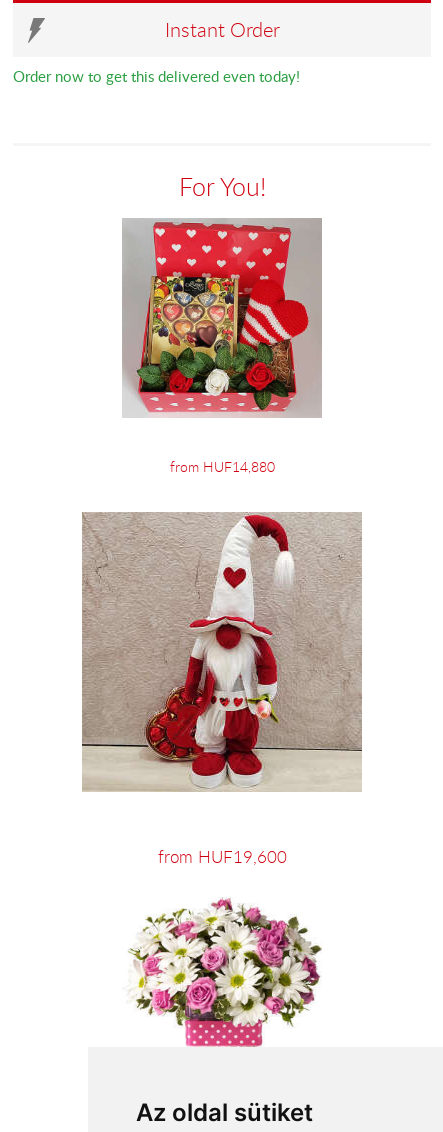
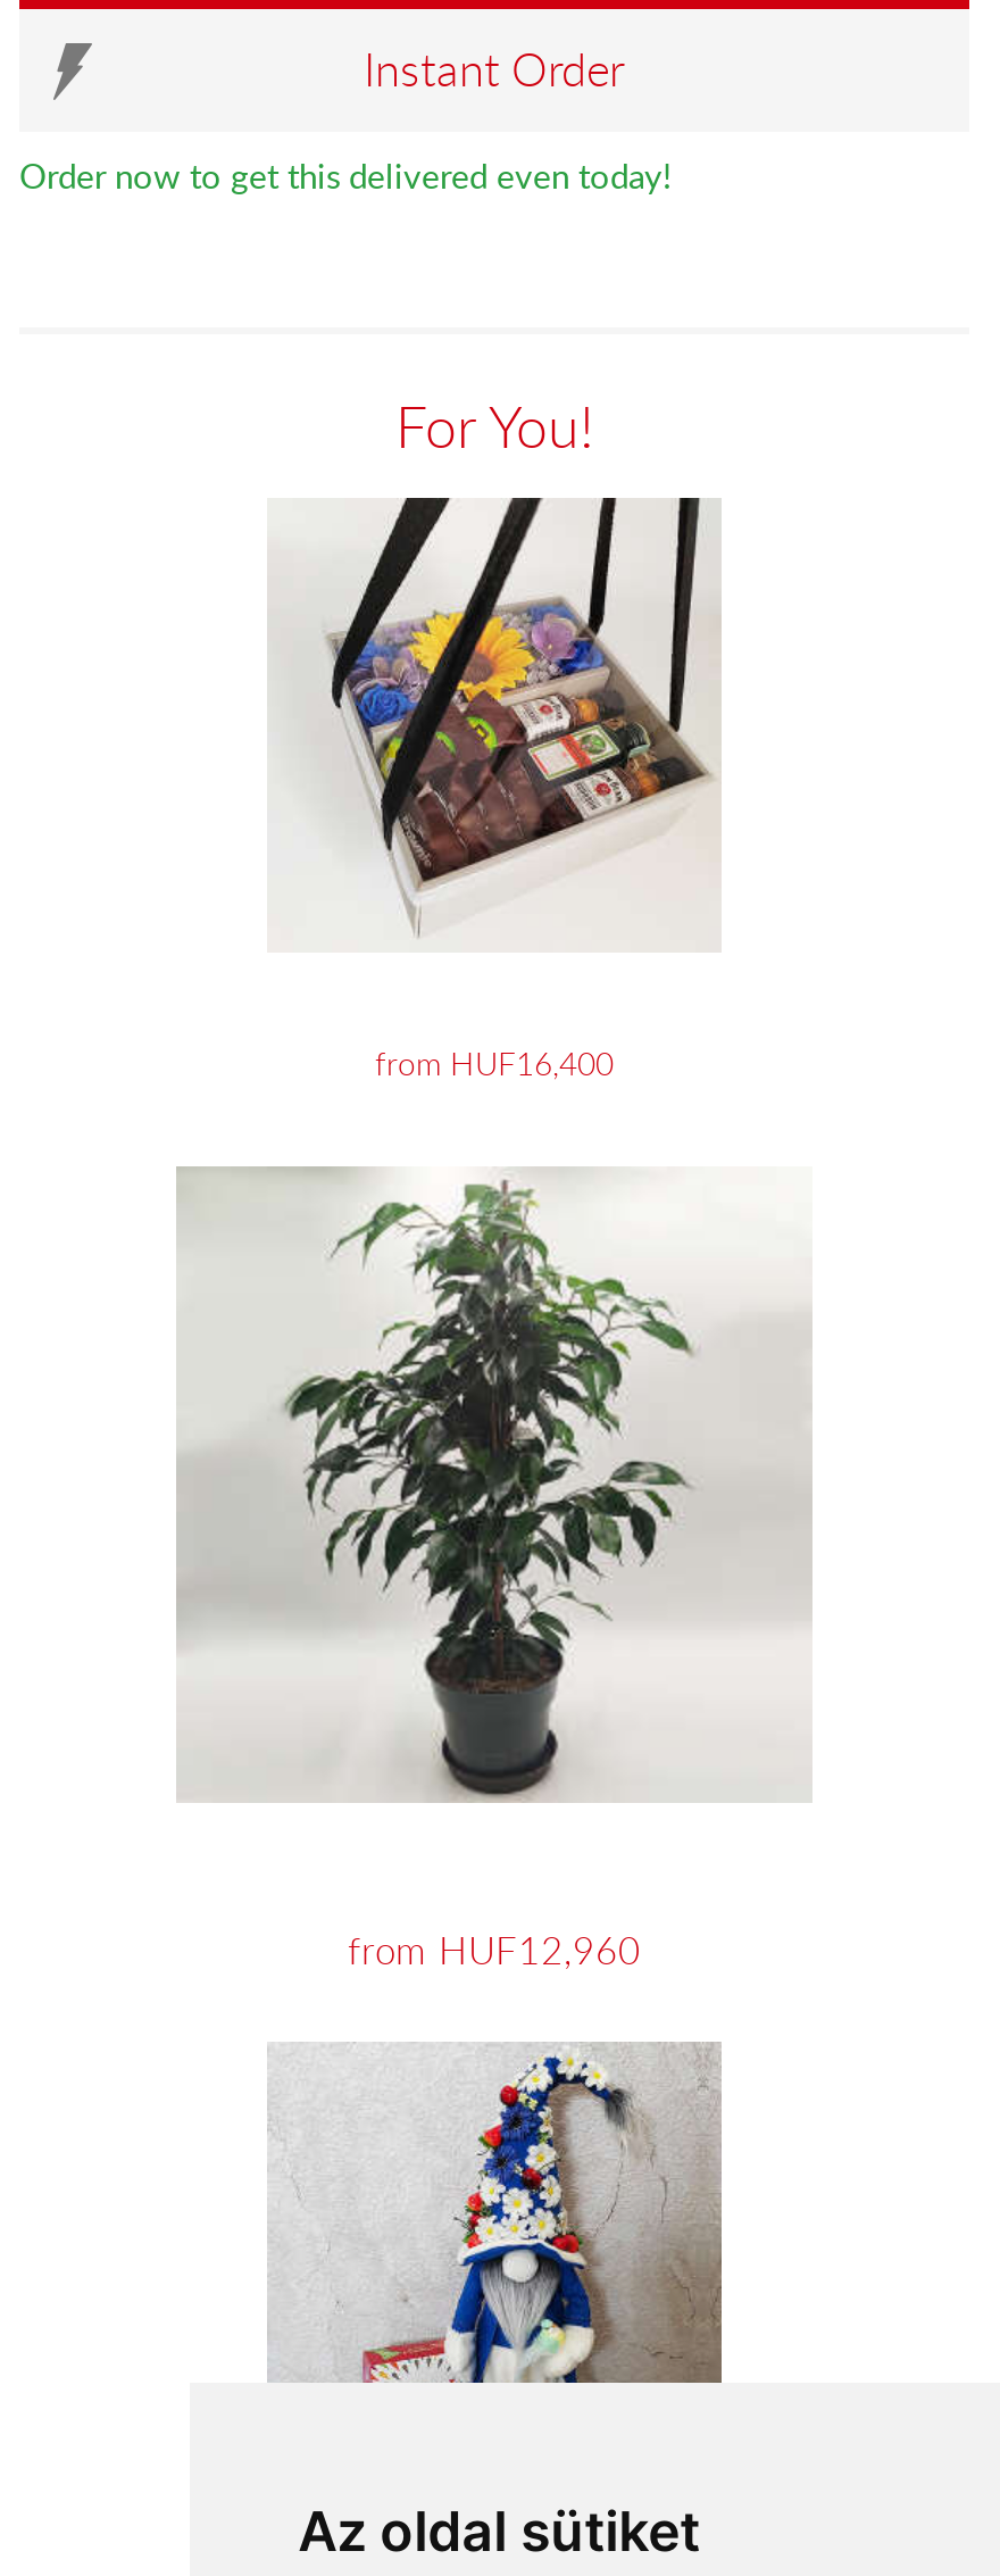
- [image]
+ [image]

- from HUF14,880
+ from HUF16,400

- [image]
+ [image]

- from HUF19,600
+ from HUF12,960

- [image]
+ [image]
